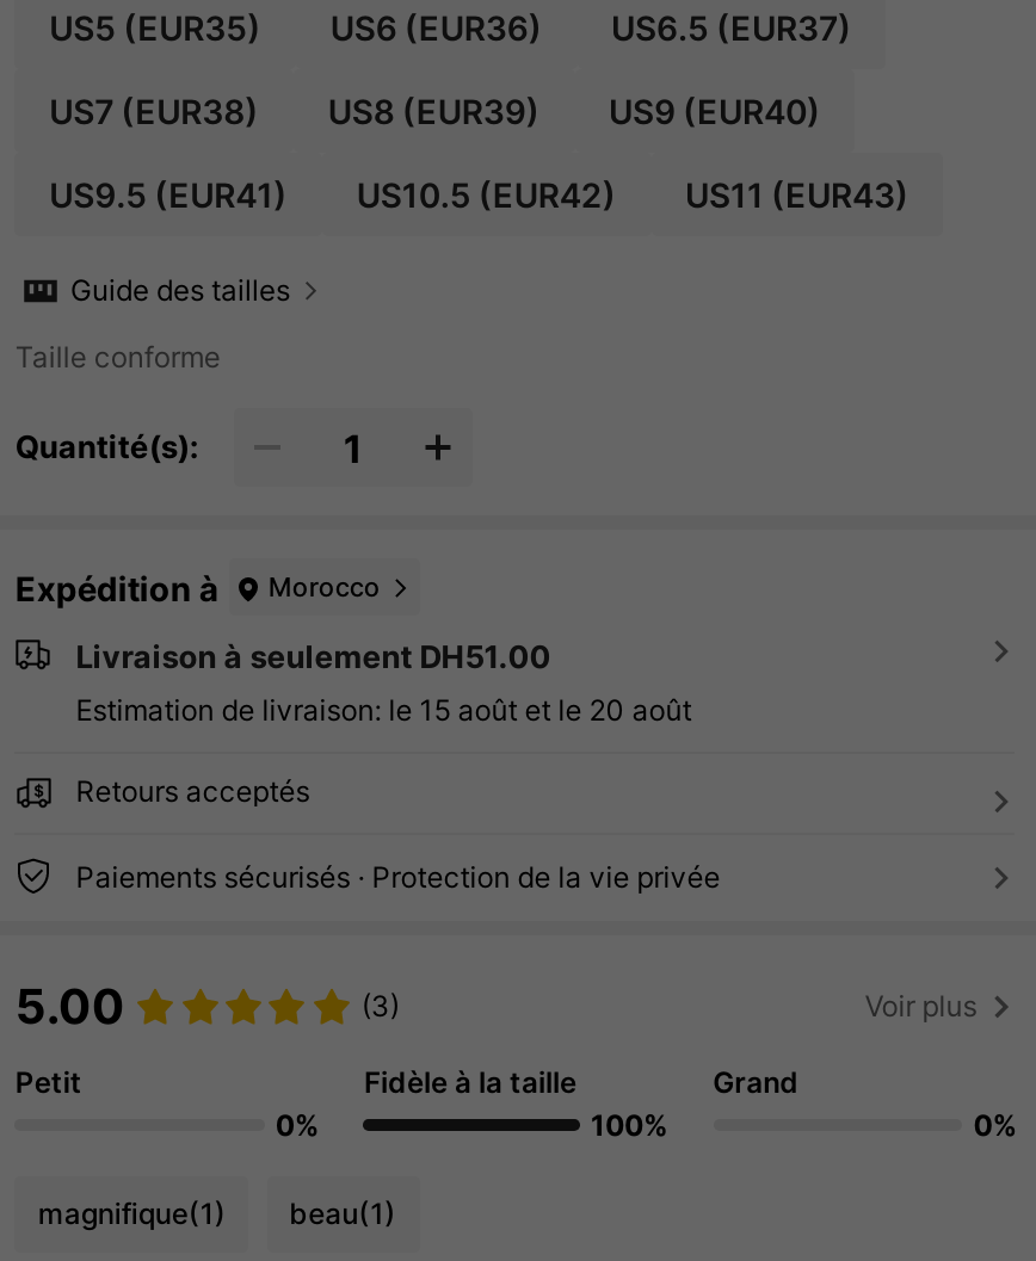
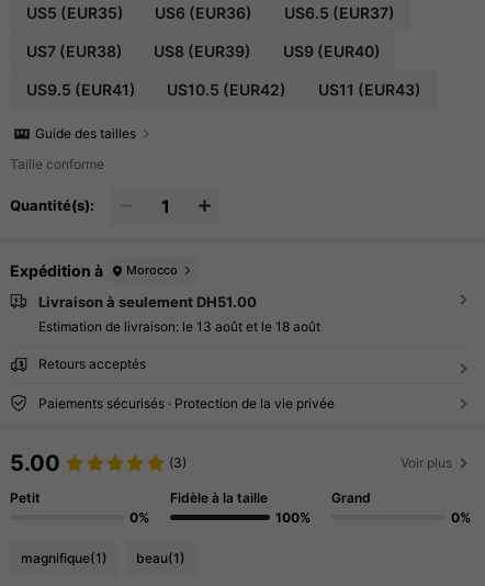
- Estimation de livraison: le 15 août et le 20 août
+ Estimation de livraison: le 13 août et le 18 août
